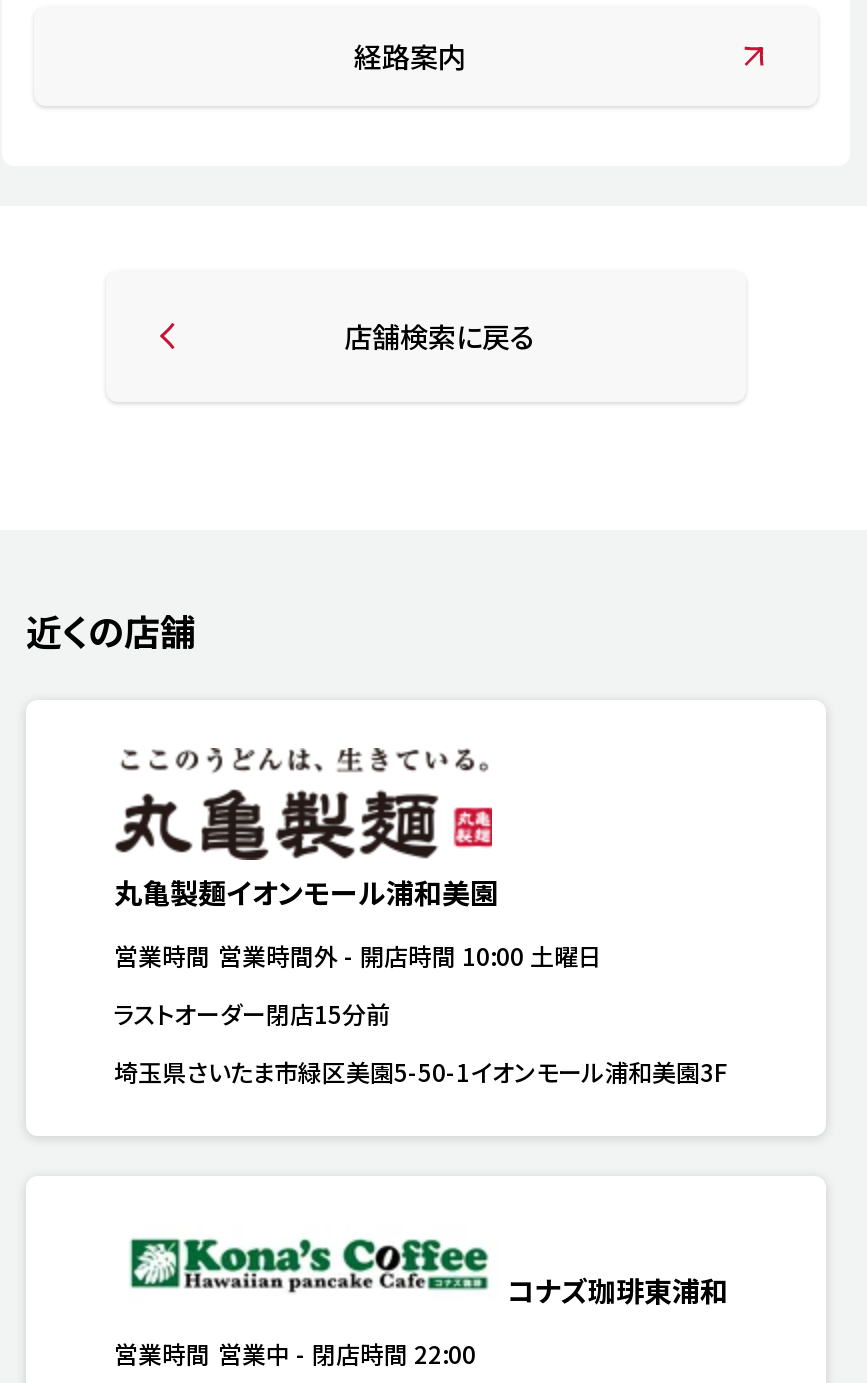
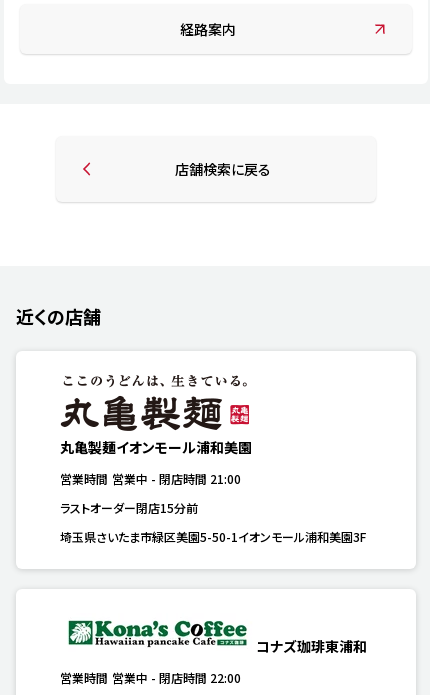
- 営業時間 営業時間外-開店時間 10:00 土曜日
+ 営業時間 営業中-閉店時間 21:00
